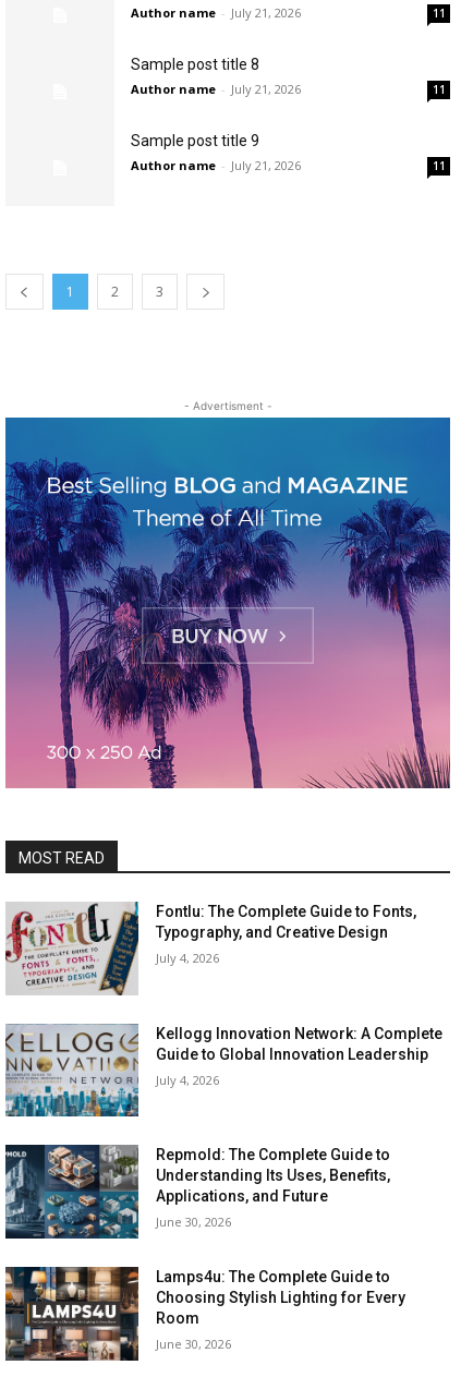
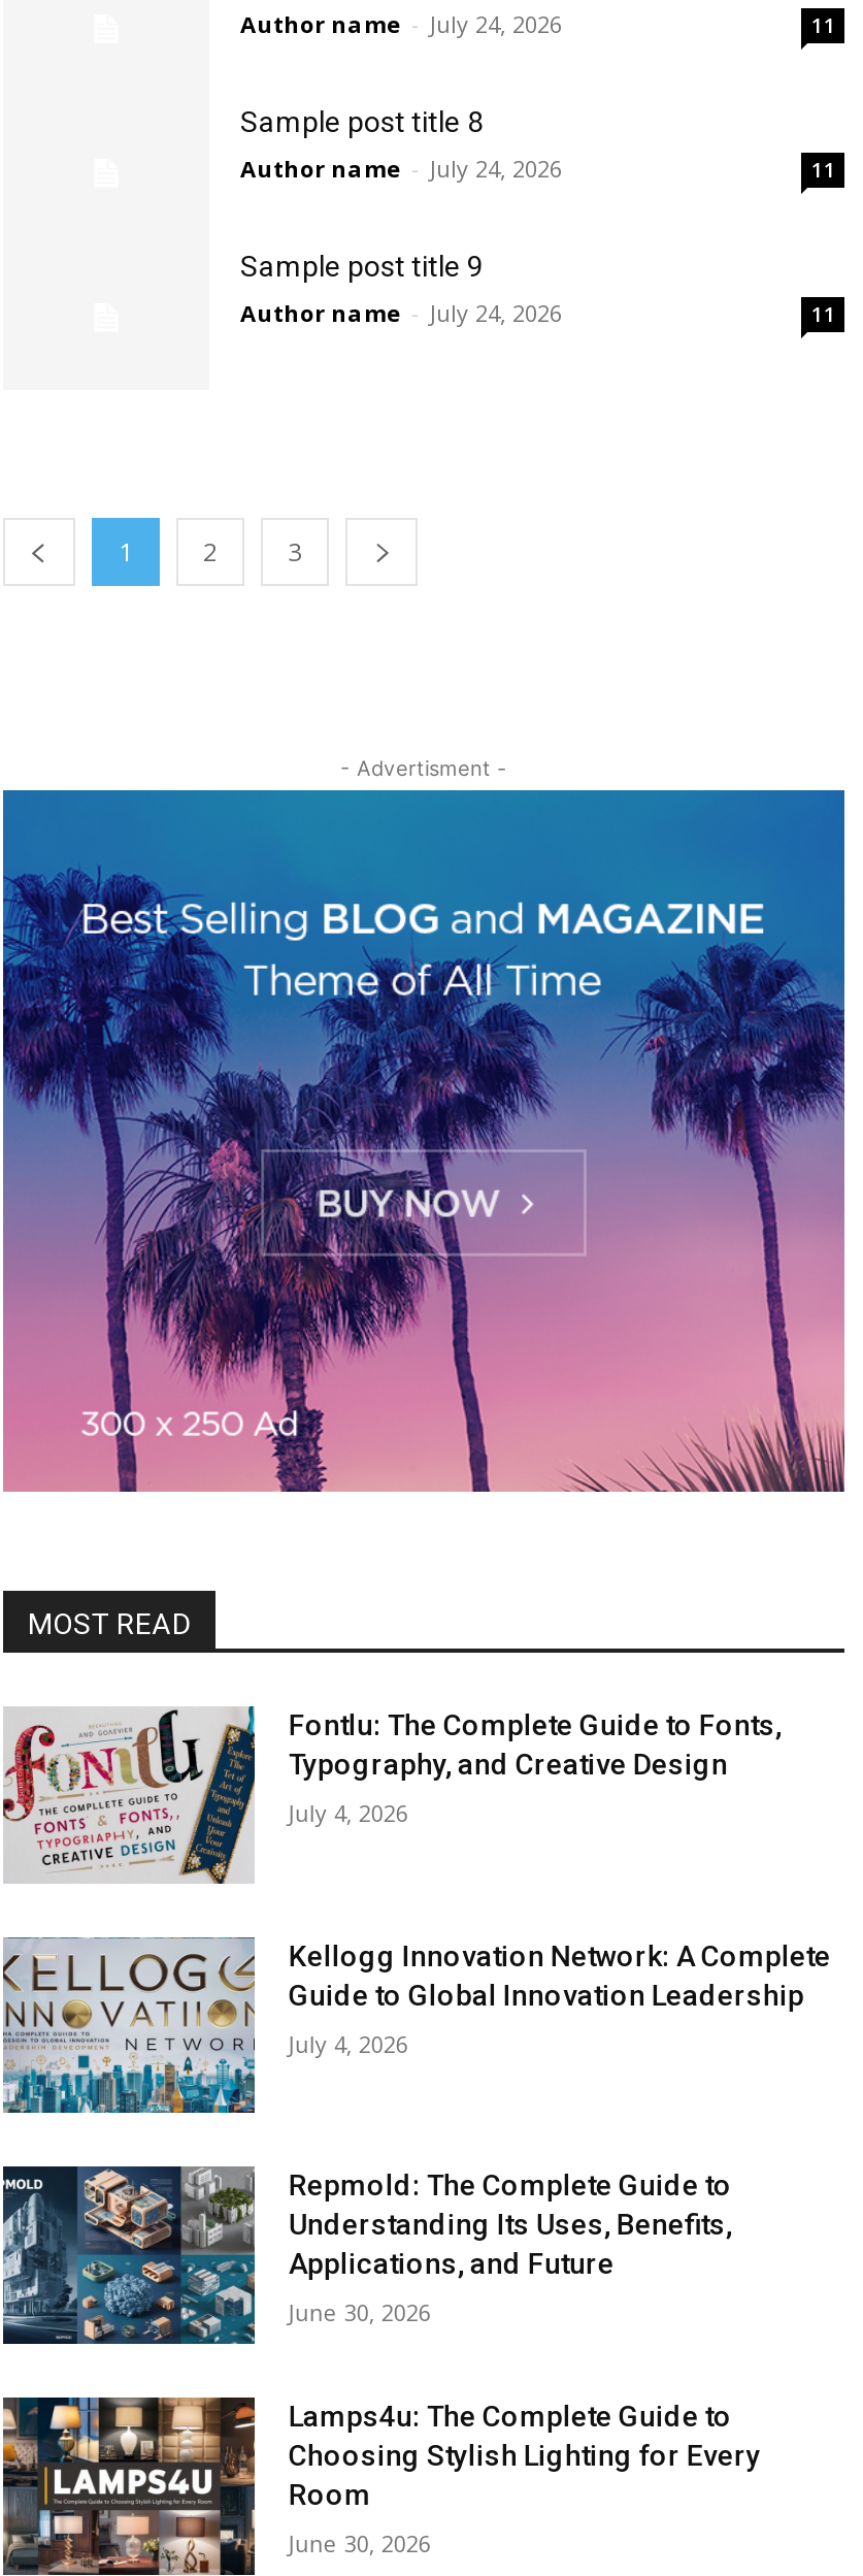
- Author name - July 21, 2026
+ Author name - July 24, 2026

- Author name - July 21, 2026
+ Author name - July 24, 2026

- Author name - July 21, 2026
+ Author name - July 24, 2026
